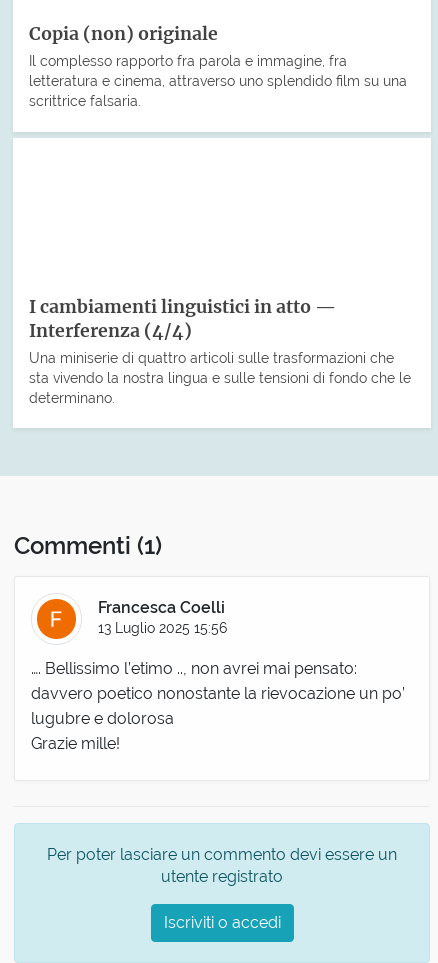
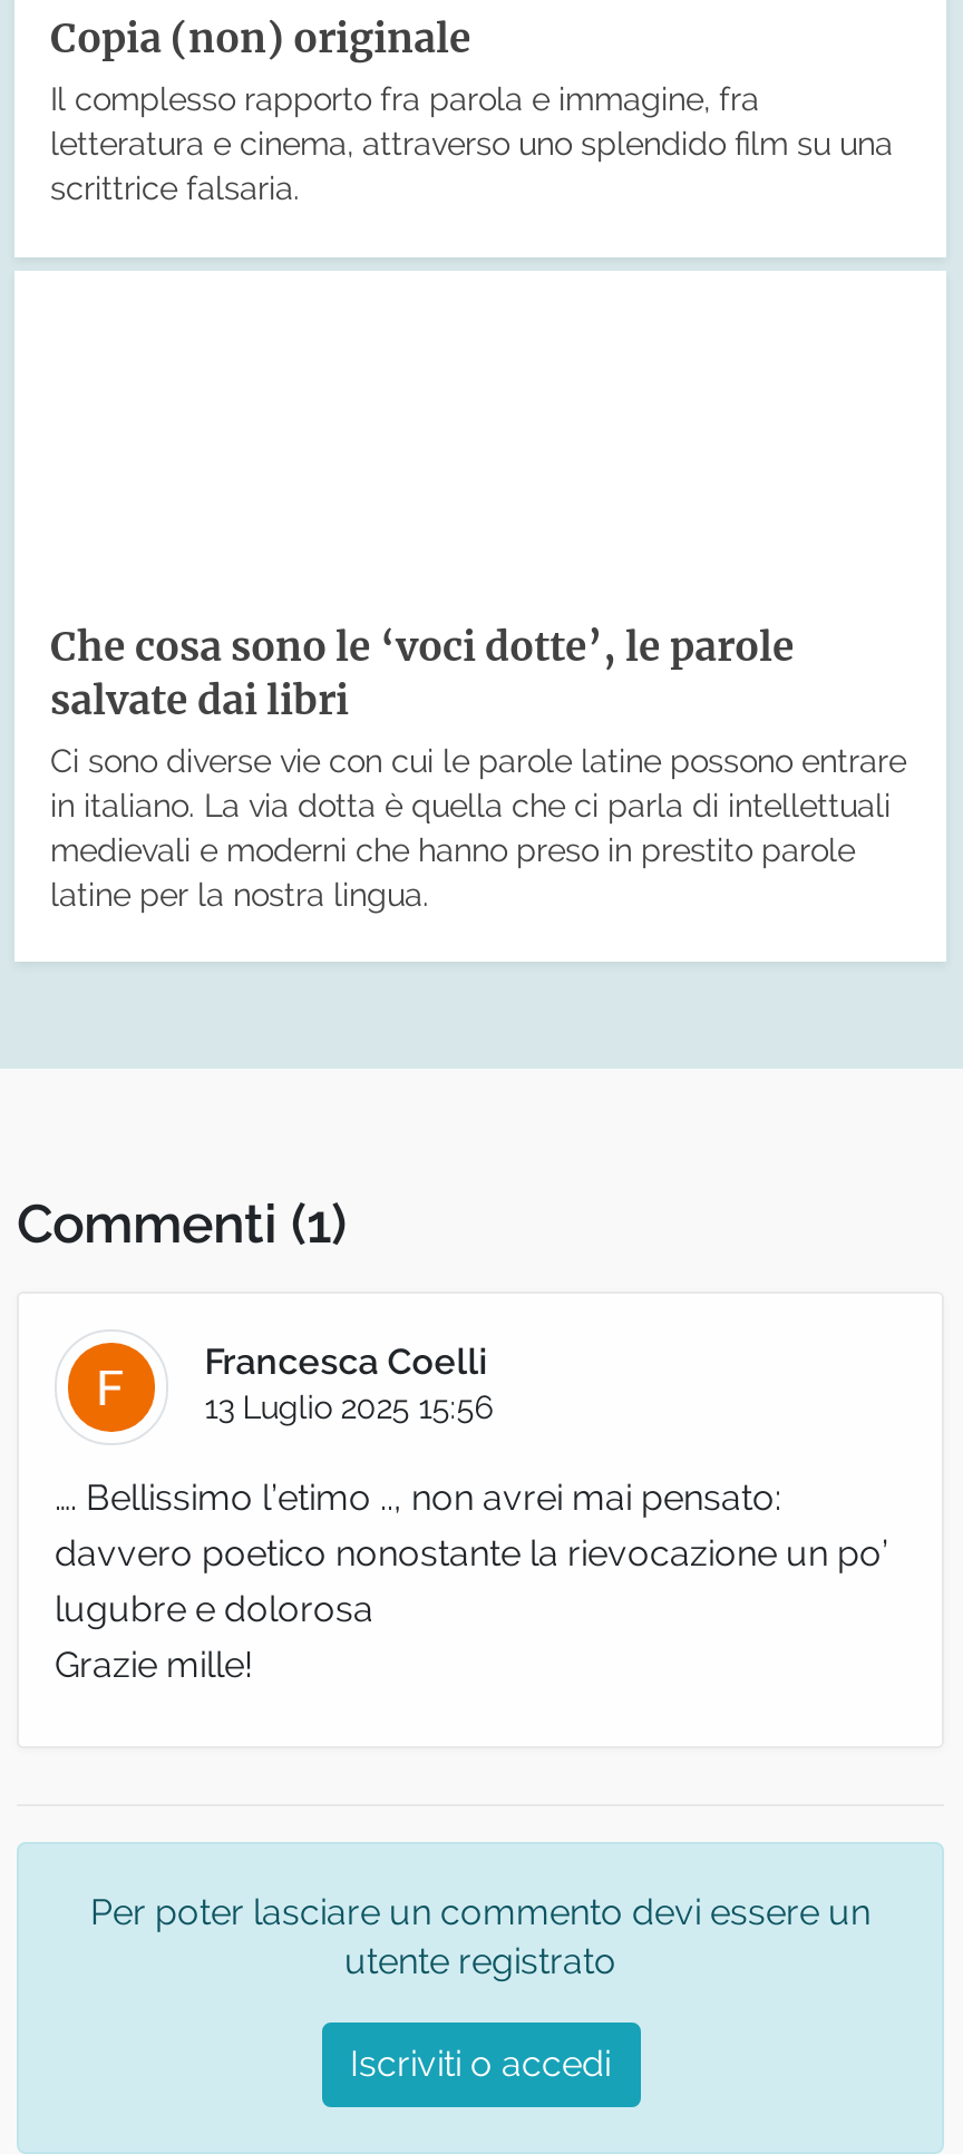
- I cambiamenti linguistici in atto —
- Interferenza (4/4)
- Una miniserie di quattro articoli sulle trasformazioni che
- sta vivendo la nostra lingua e sulle tensioni di fondo che le
- determinano.
+ Che cosa sono le ‘voci dotte’, le parole
+ salvate dai libri
+ Ci sono diverse vie con cui le parole latine possono entrare
+ in italiano. La via dotta è quella che ci parla di intellettuali
+ medievali e moderni che hanno preso in prestito parole
+ latine per la nostra lingua.
